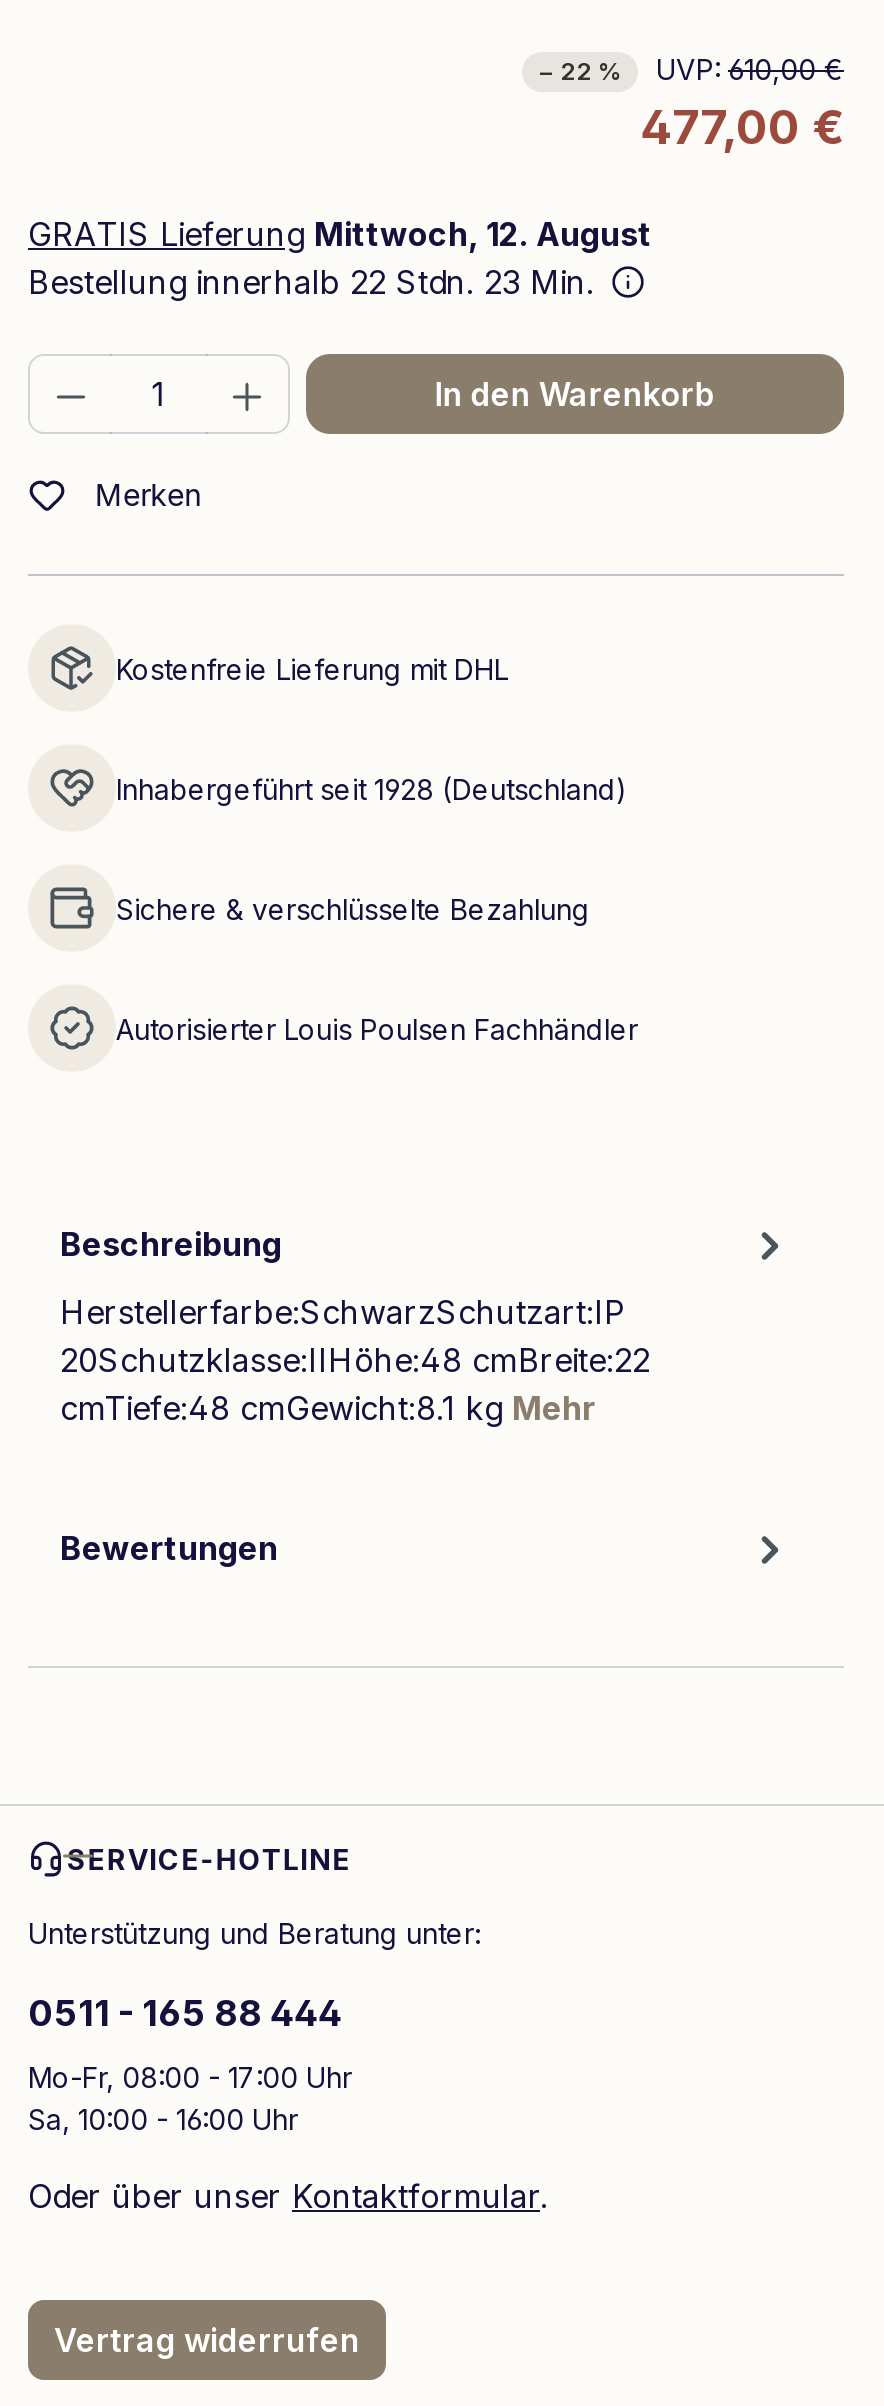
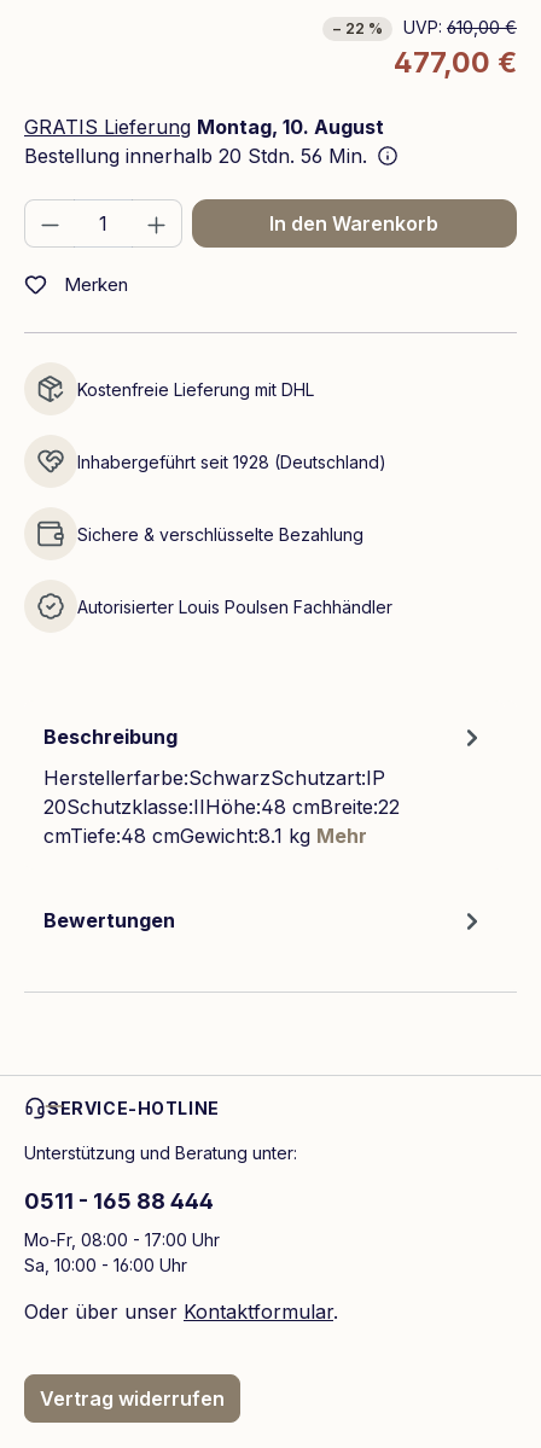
- GRATIS Lieferung Mittwoch, 12. August
+ GRATIS Lieferung Montag, 10. August

- Bestellung innerhalb 22 Stdn. 23 Min.
+ Bestellung innerhalb 20 Stdn. 56 Min.
